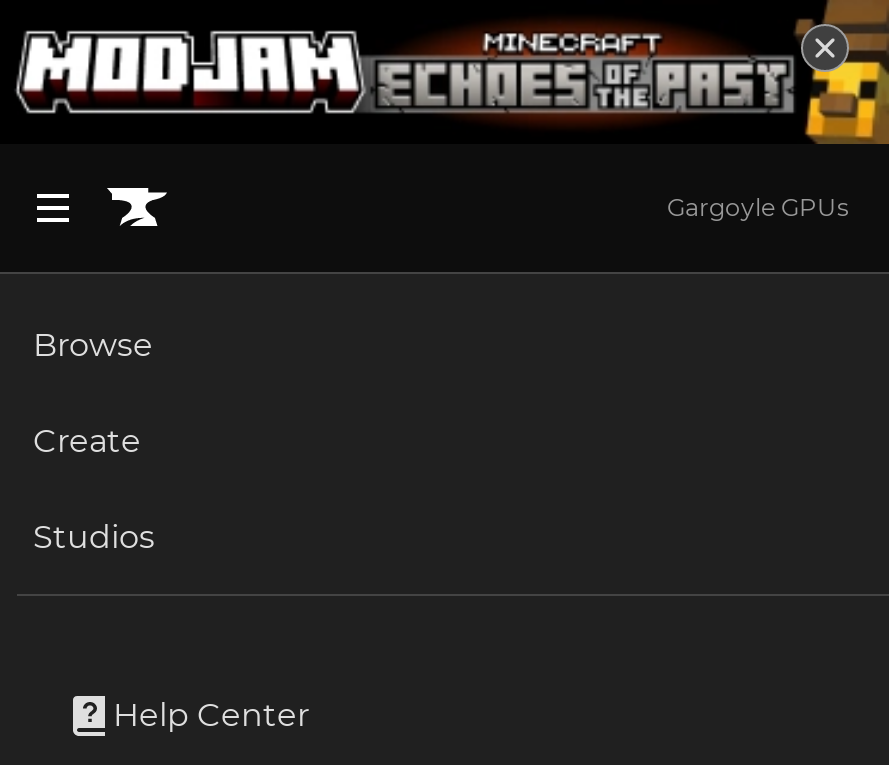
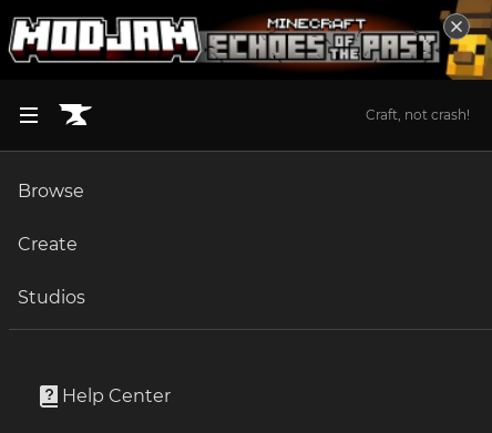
- Gargoyle GPUs
+ Craft, not crash!
